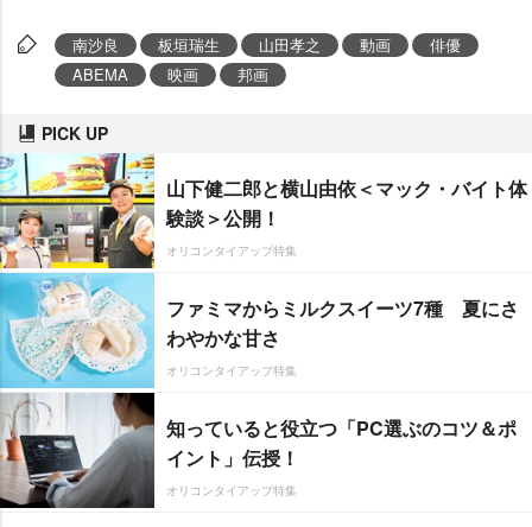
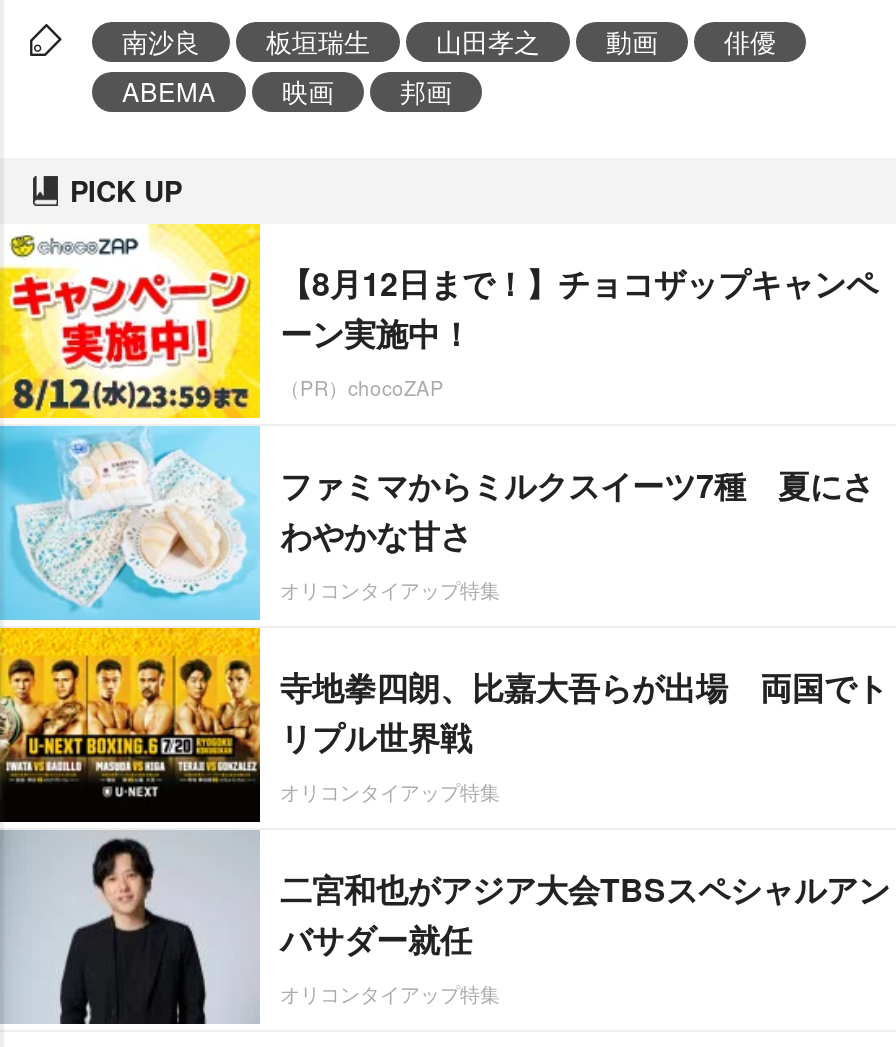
- [image]
- 山下健二郎と横山由依＜マック・バイト体
- 験談＞公開！
- オリコンタイアップ特集
+ [image]
+ 【8月12日まで！】チョコザップキャンペ
+ ーン実施中！
+ （PR）chocoZAP

- [image]
- 知っていると役立つ「PC選ぶのコツ＆ポ
- イント」伝授！
+ [image]
+ 寺地拳四朗、比嘉大吾らが出場 両国でト
+ リプル世界戦
+ オリコンタイアップ特集
+ 二宮和也がアジア大会TBSスペシャルアン
+ バサダー就任
